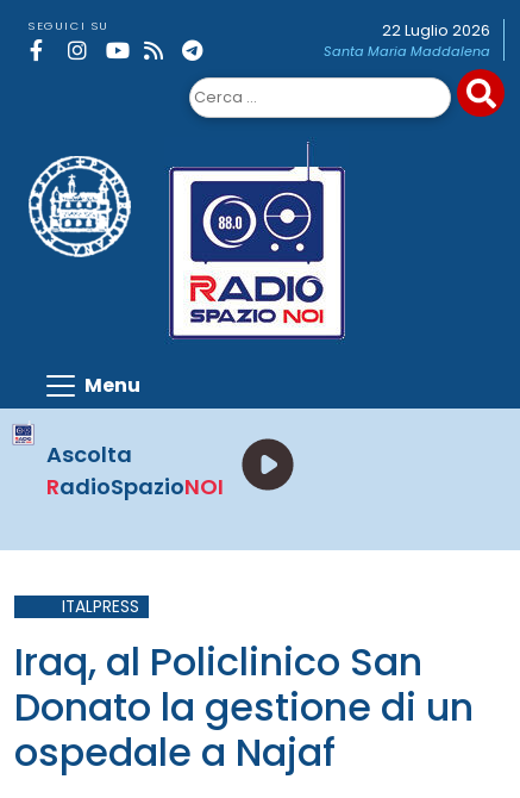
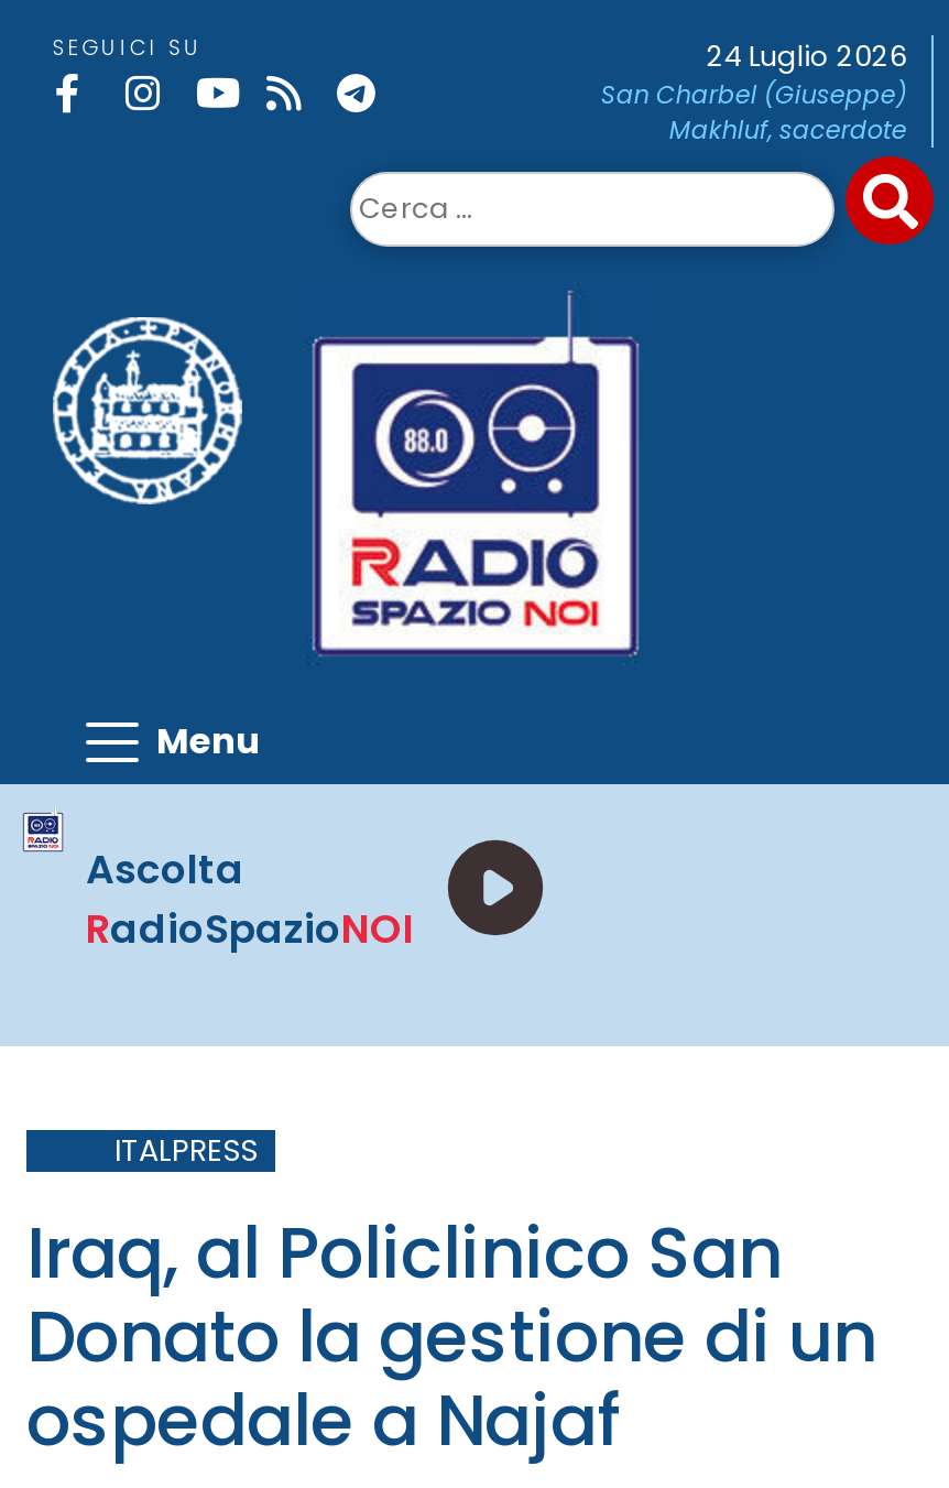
- 22 Luglio 2026
- Santa Maria Maddalena
+ 24 Luglio 2026
+ San Charbel (Giuseppe)
+ Makhluf, sacerdote
